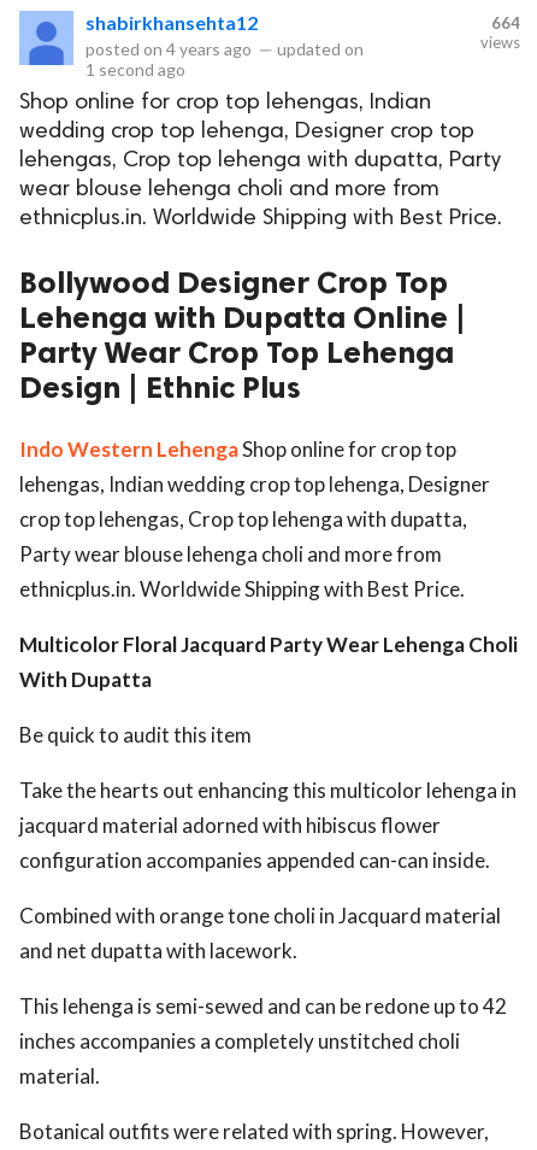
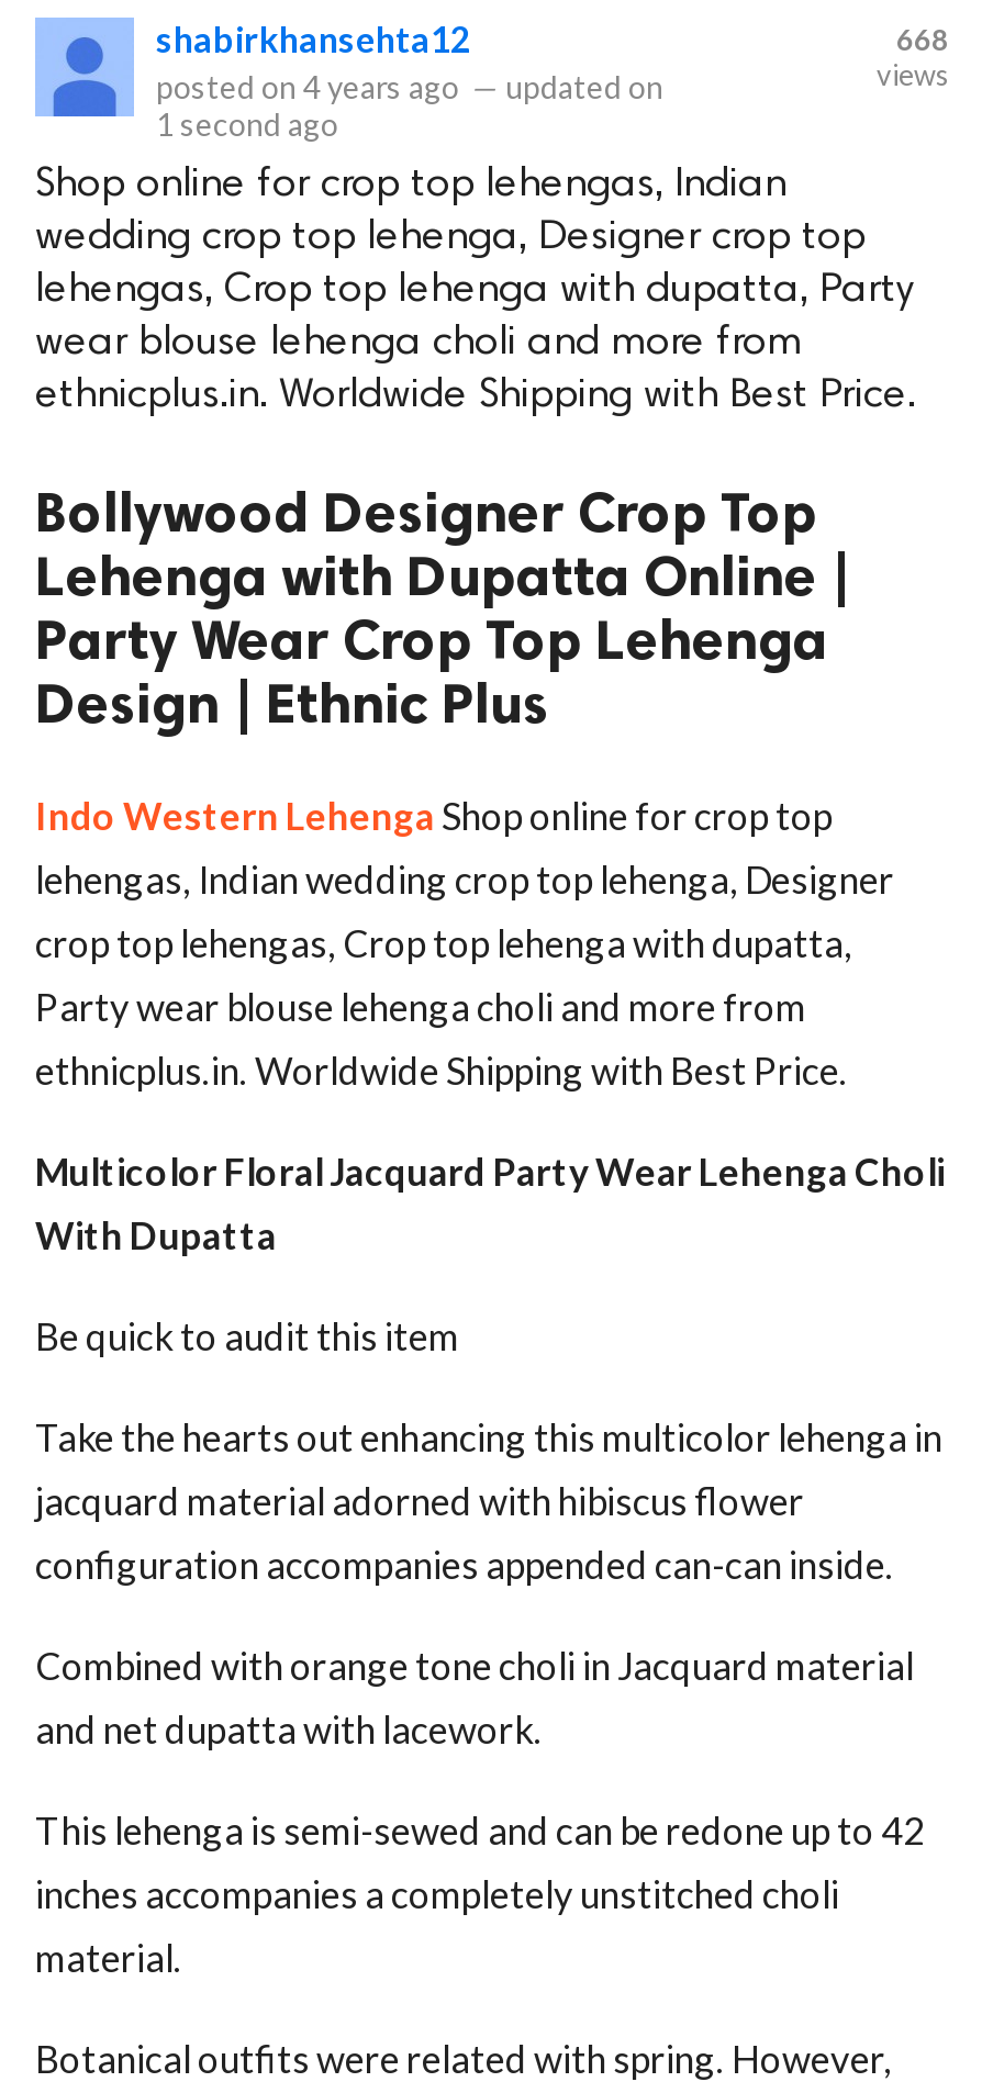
- 664
+ 668
